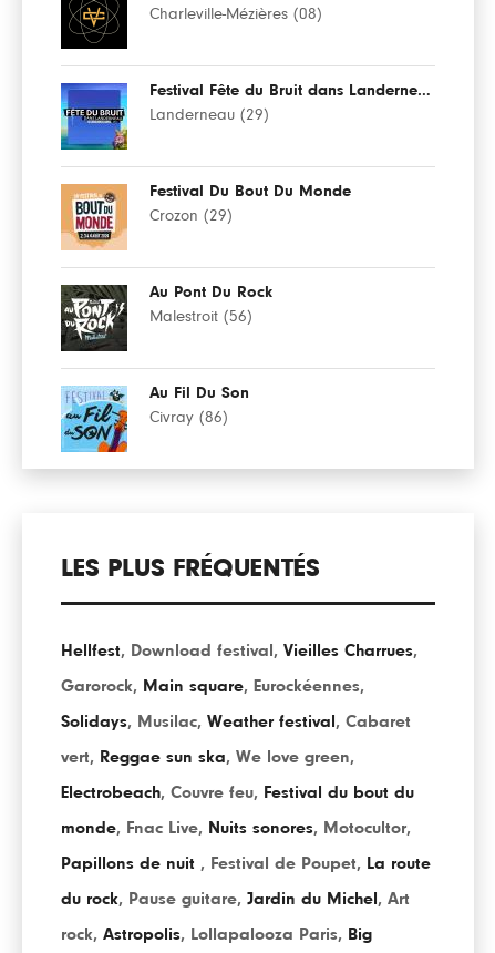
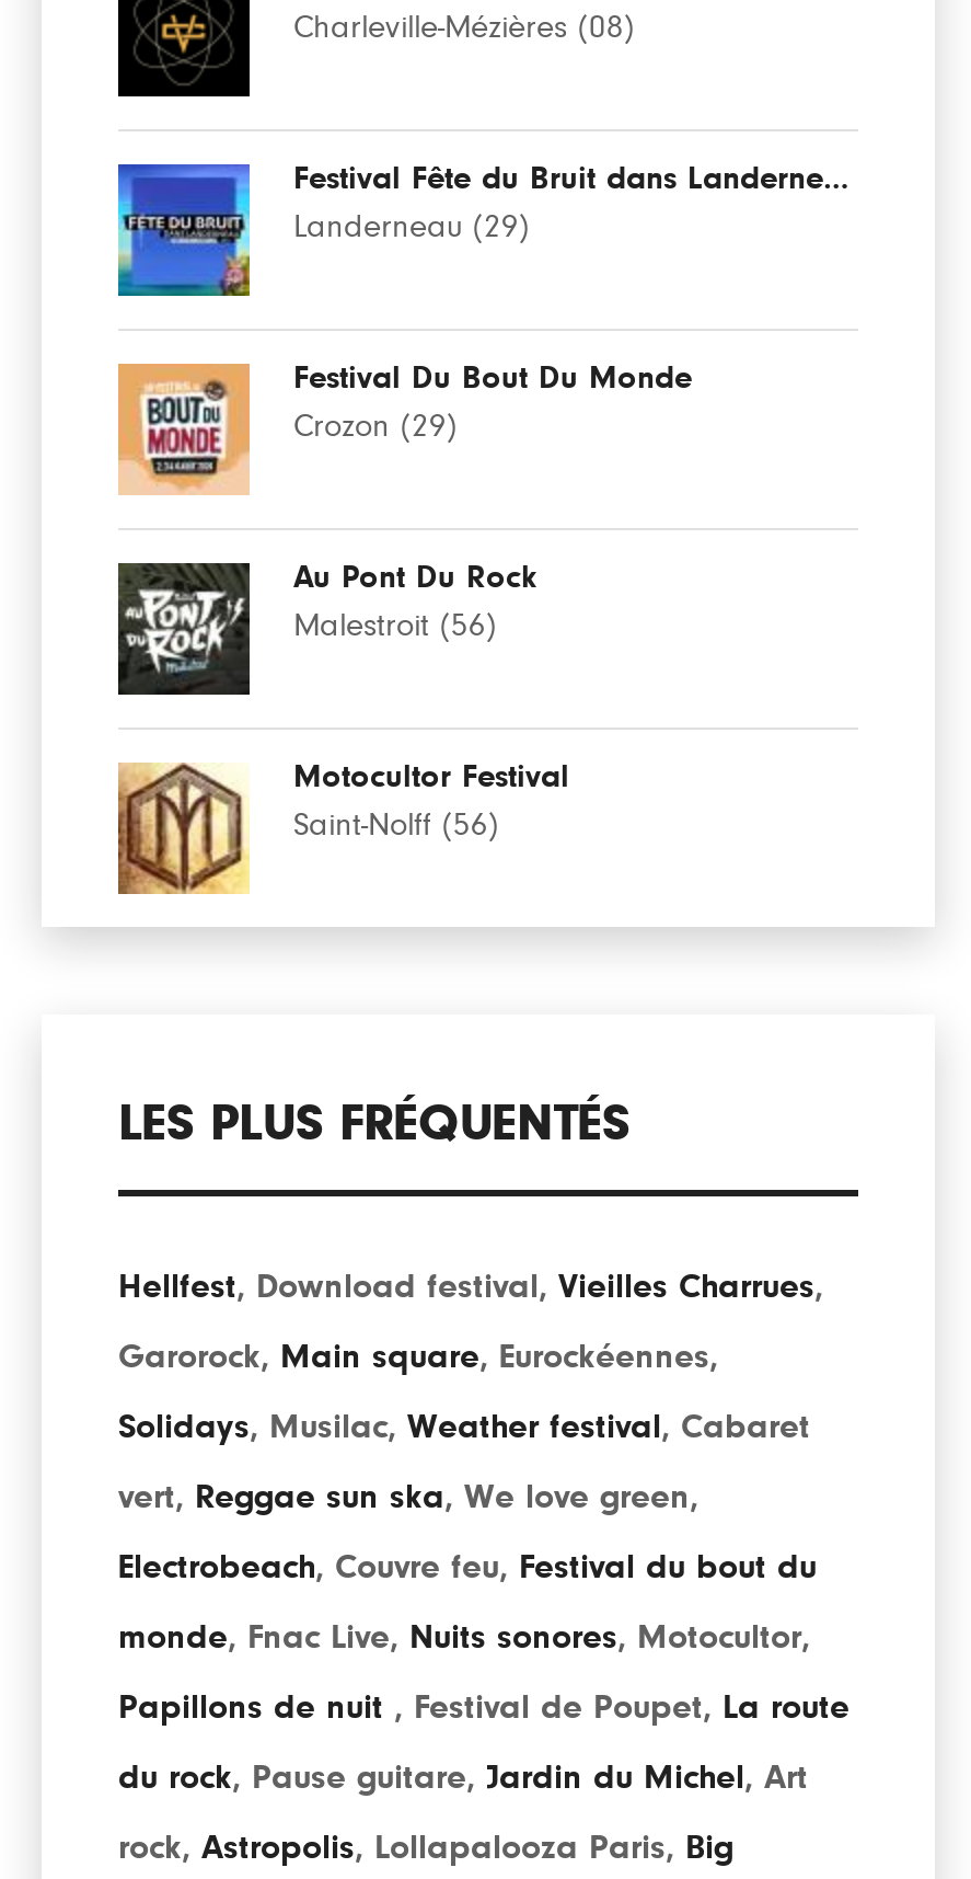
- [image]
- Au Fil Du Son
+ [image]
+ Motocultor Festival

- Civray (86)
+ Saint-Nolff (56)
